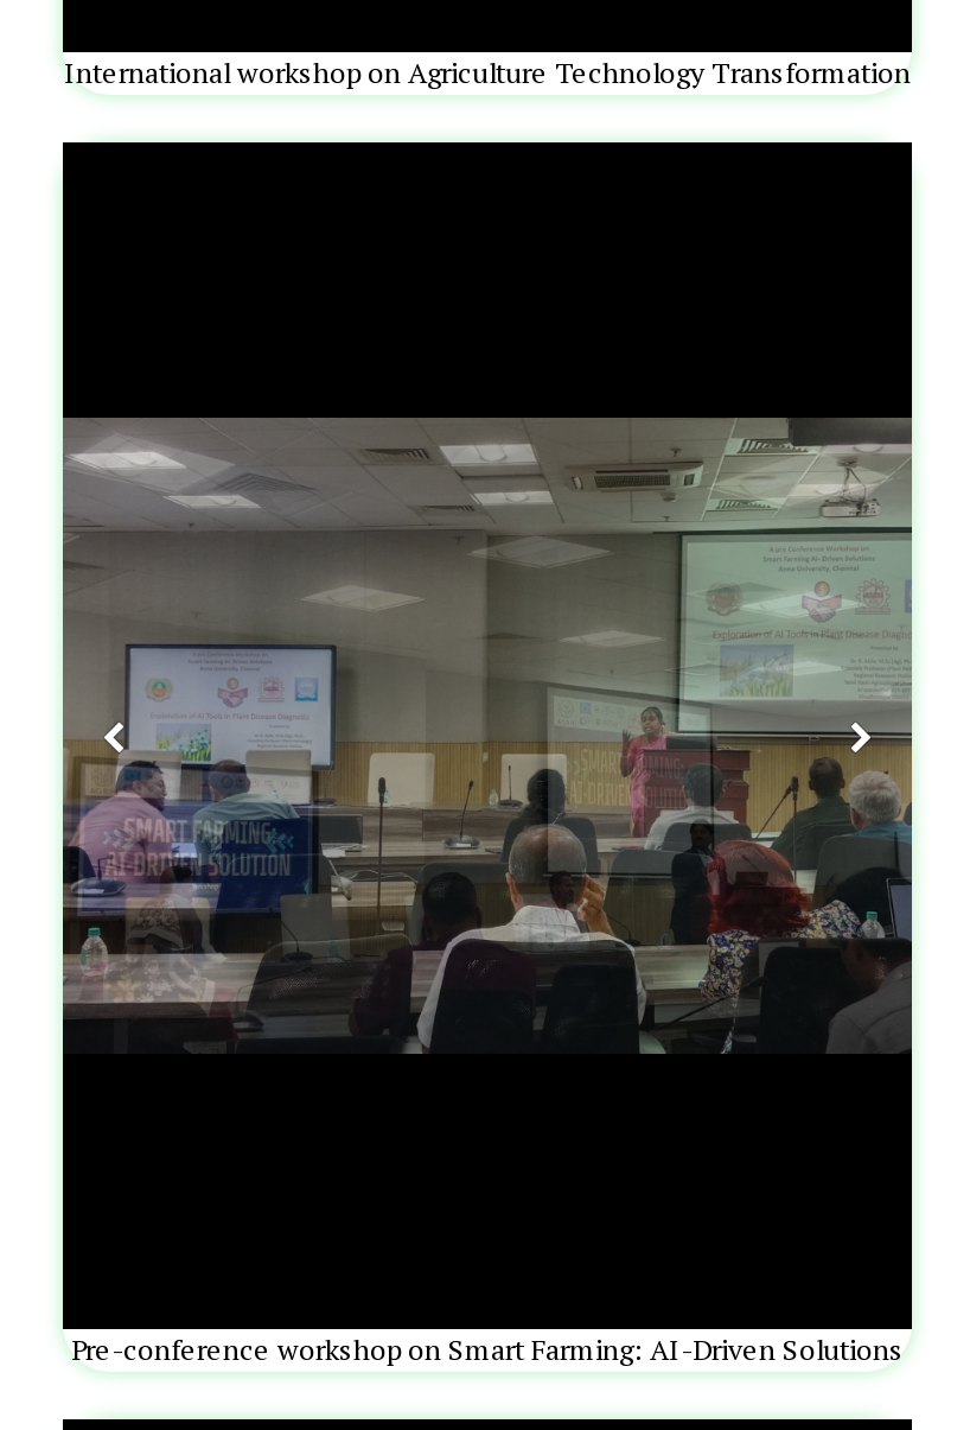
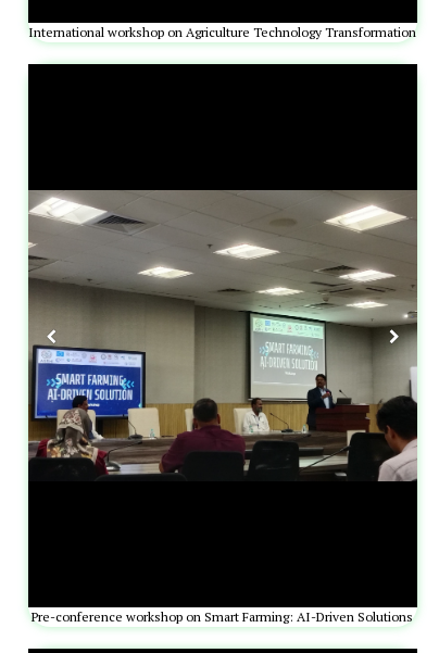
- [image]
+ [image]
